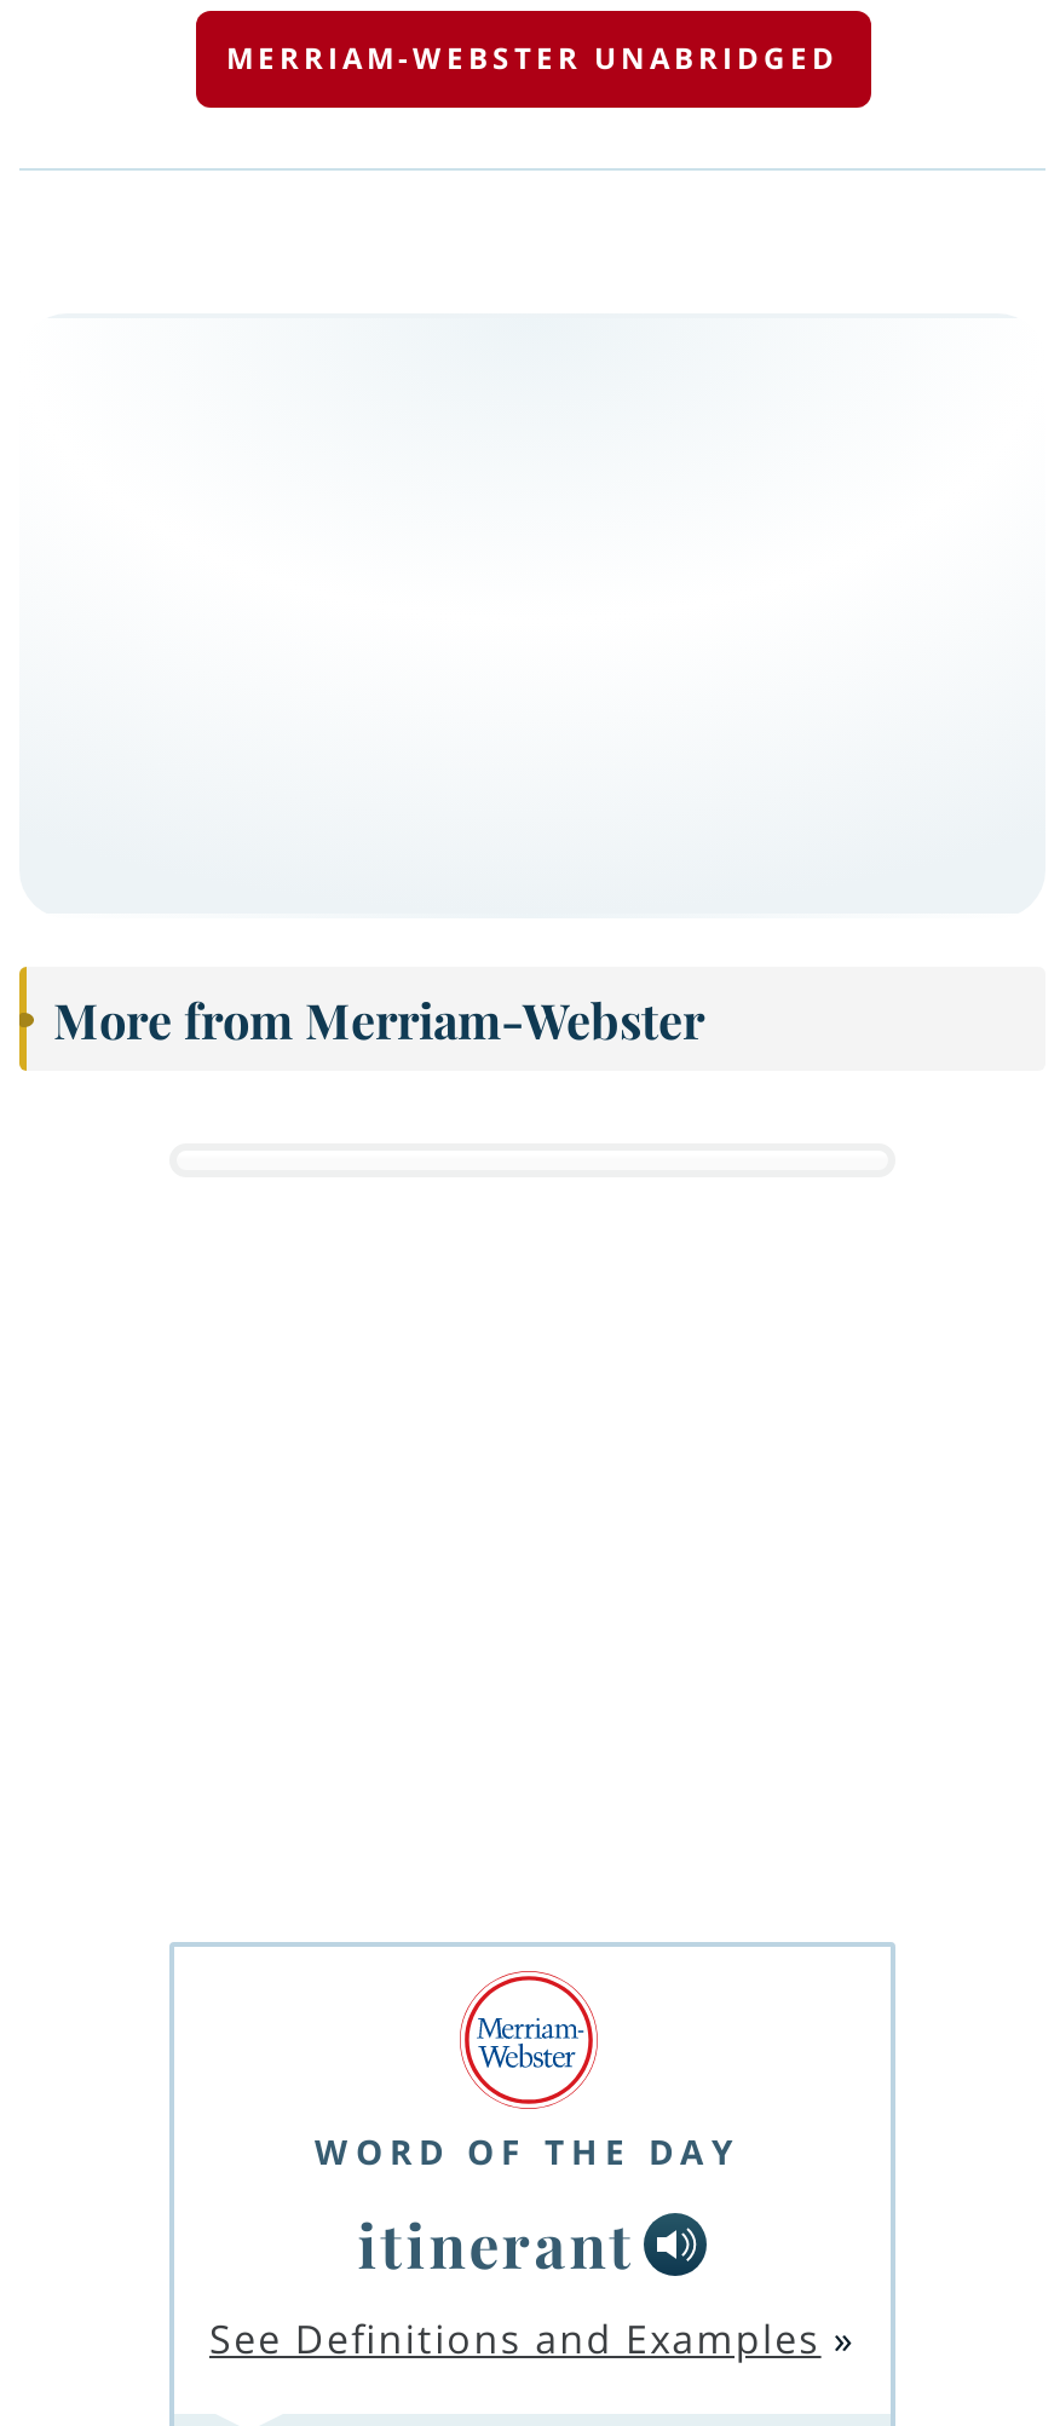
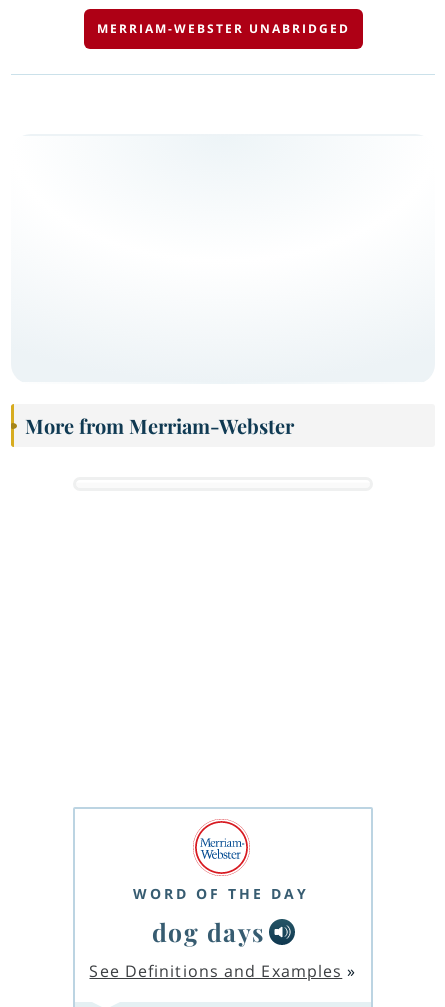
- itinerant
+ dog days
